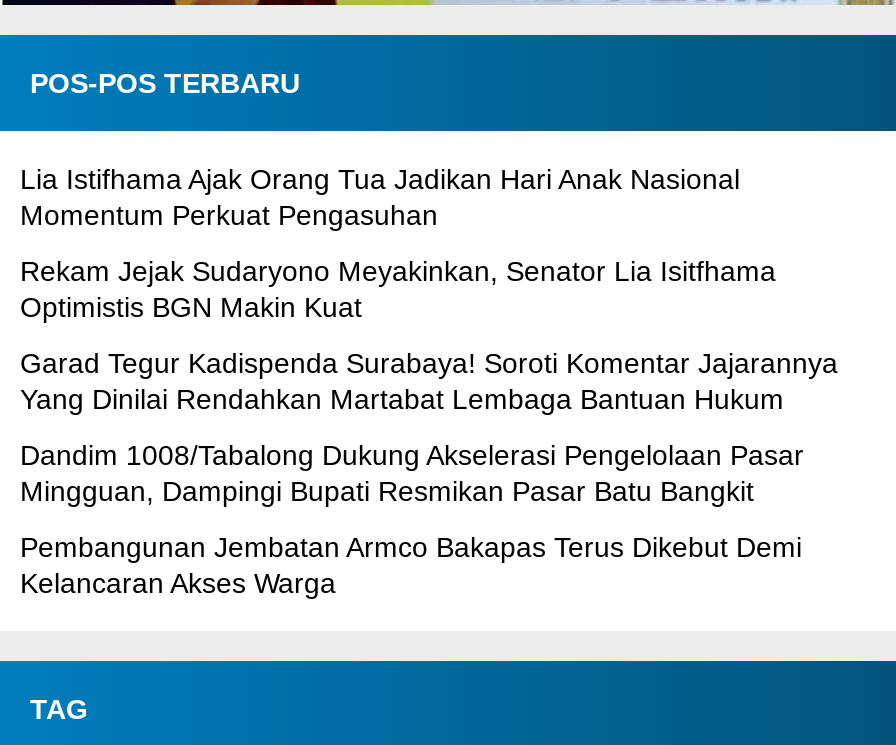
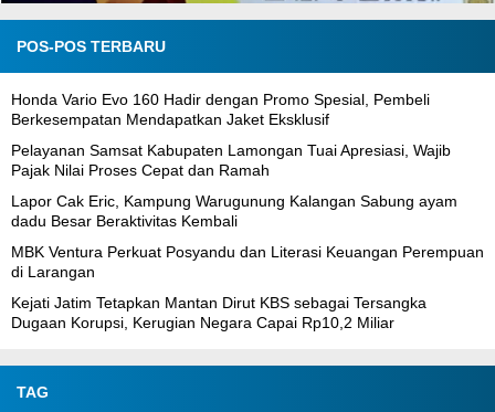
- Lia Istifhama Ajak Orang Tua Jadikan Hari Anak Nasional
- Momentum Perkuat Pengasuhan
+ Honda Vario Evo 160 Hadir dengan Promo Spesial, Pembeli
+ Berkesempatan Mendapatkan Jaket Eksklusif

- Rekam Jejak Sudaryono Meyakinkan, Senator Lia Isitfhama
- Optimistis BGN Makin Kuat
+ Pelayanan Samsat Kabupaten Lamongan Tuai Apresiasi, Wajib
+ Pajak Nilai Proses Cepat dan Ramah

- Garad Tegur Kadispenda Surabaya! Soroti Komentar Jajarannya
- Yang Dinilai Rendahkan Martabat Lembaga Bantuan Hukum
+ Lapor Cak Eric, Kampung Warugunung Kalangan Sabung ayam
+ dadu Besar Beraktivitas Kembali

- Dandim 1008/Tabalong Dukung Akselerasi Pengelolaan Pasar
- Mingguan, Dampingi Bupati Resmikan Pasar Batu Bangkit
+ MBK Ventura Perkuat Posyandu dan Literasi Keuangan Perempuan
+ di Larangan

- Pembangunan Jembatan Armco Bakapas Terus Dikebut Demi
- Kelancaran Akses Warga
+ Kejati Jatim Tetapkan Mantan Dirut KBS sebagai Tersangka
+ Dugaan Korupsi, Kerugian Negara Capai Rp10,2 Miliar
